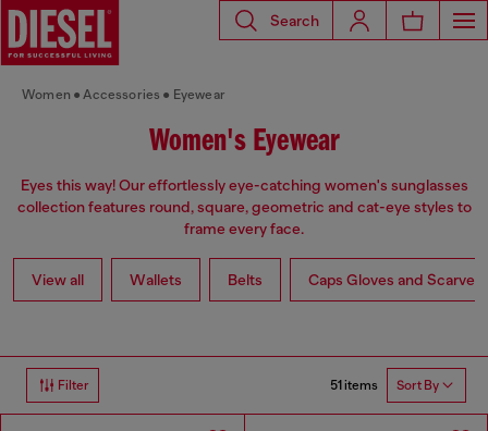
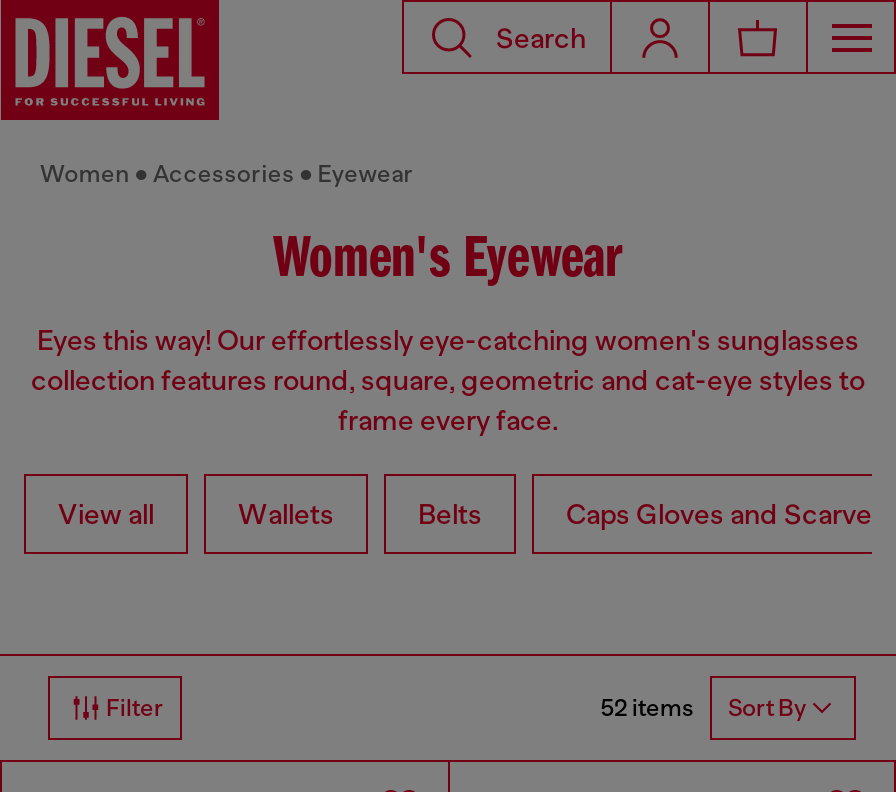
- 51 items Sort By
+ 52 items Sort By
